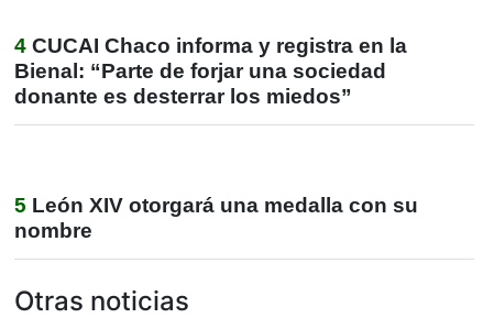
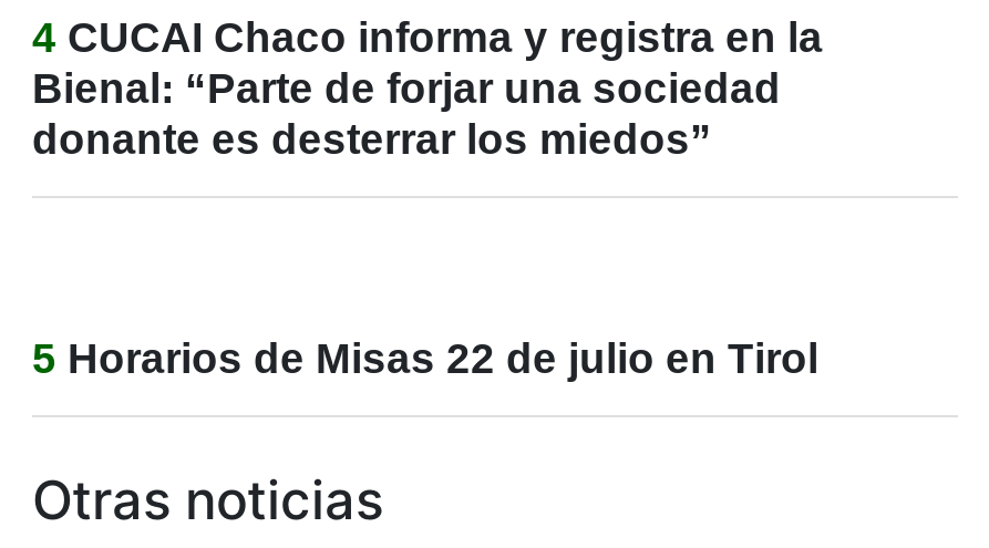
- 5 León XIV otorgará una medalla con su
- nombre
+ 5 Horarios de Misas 22 de julio en Tirol
